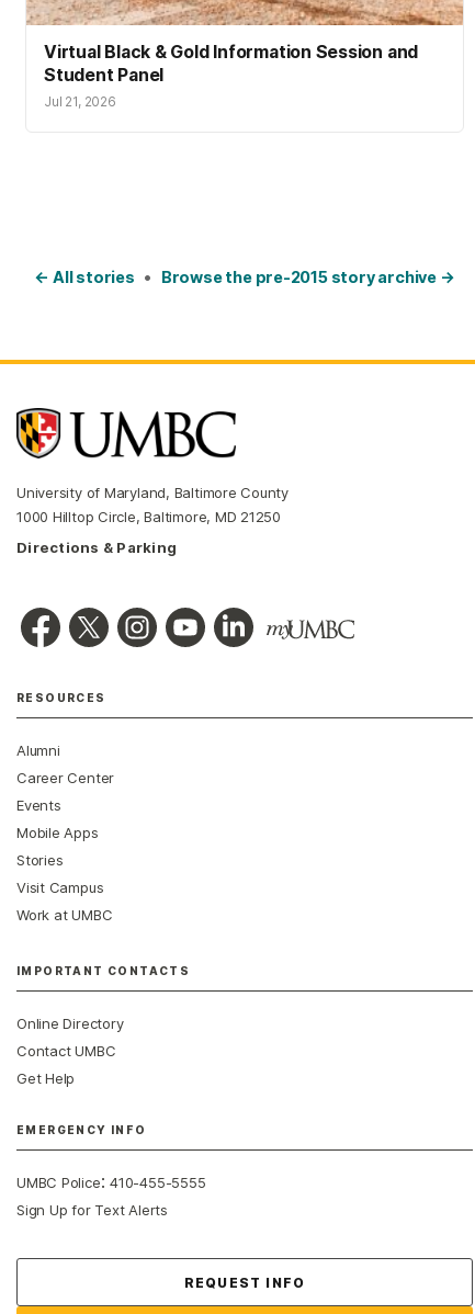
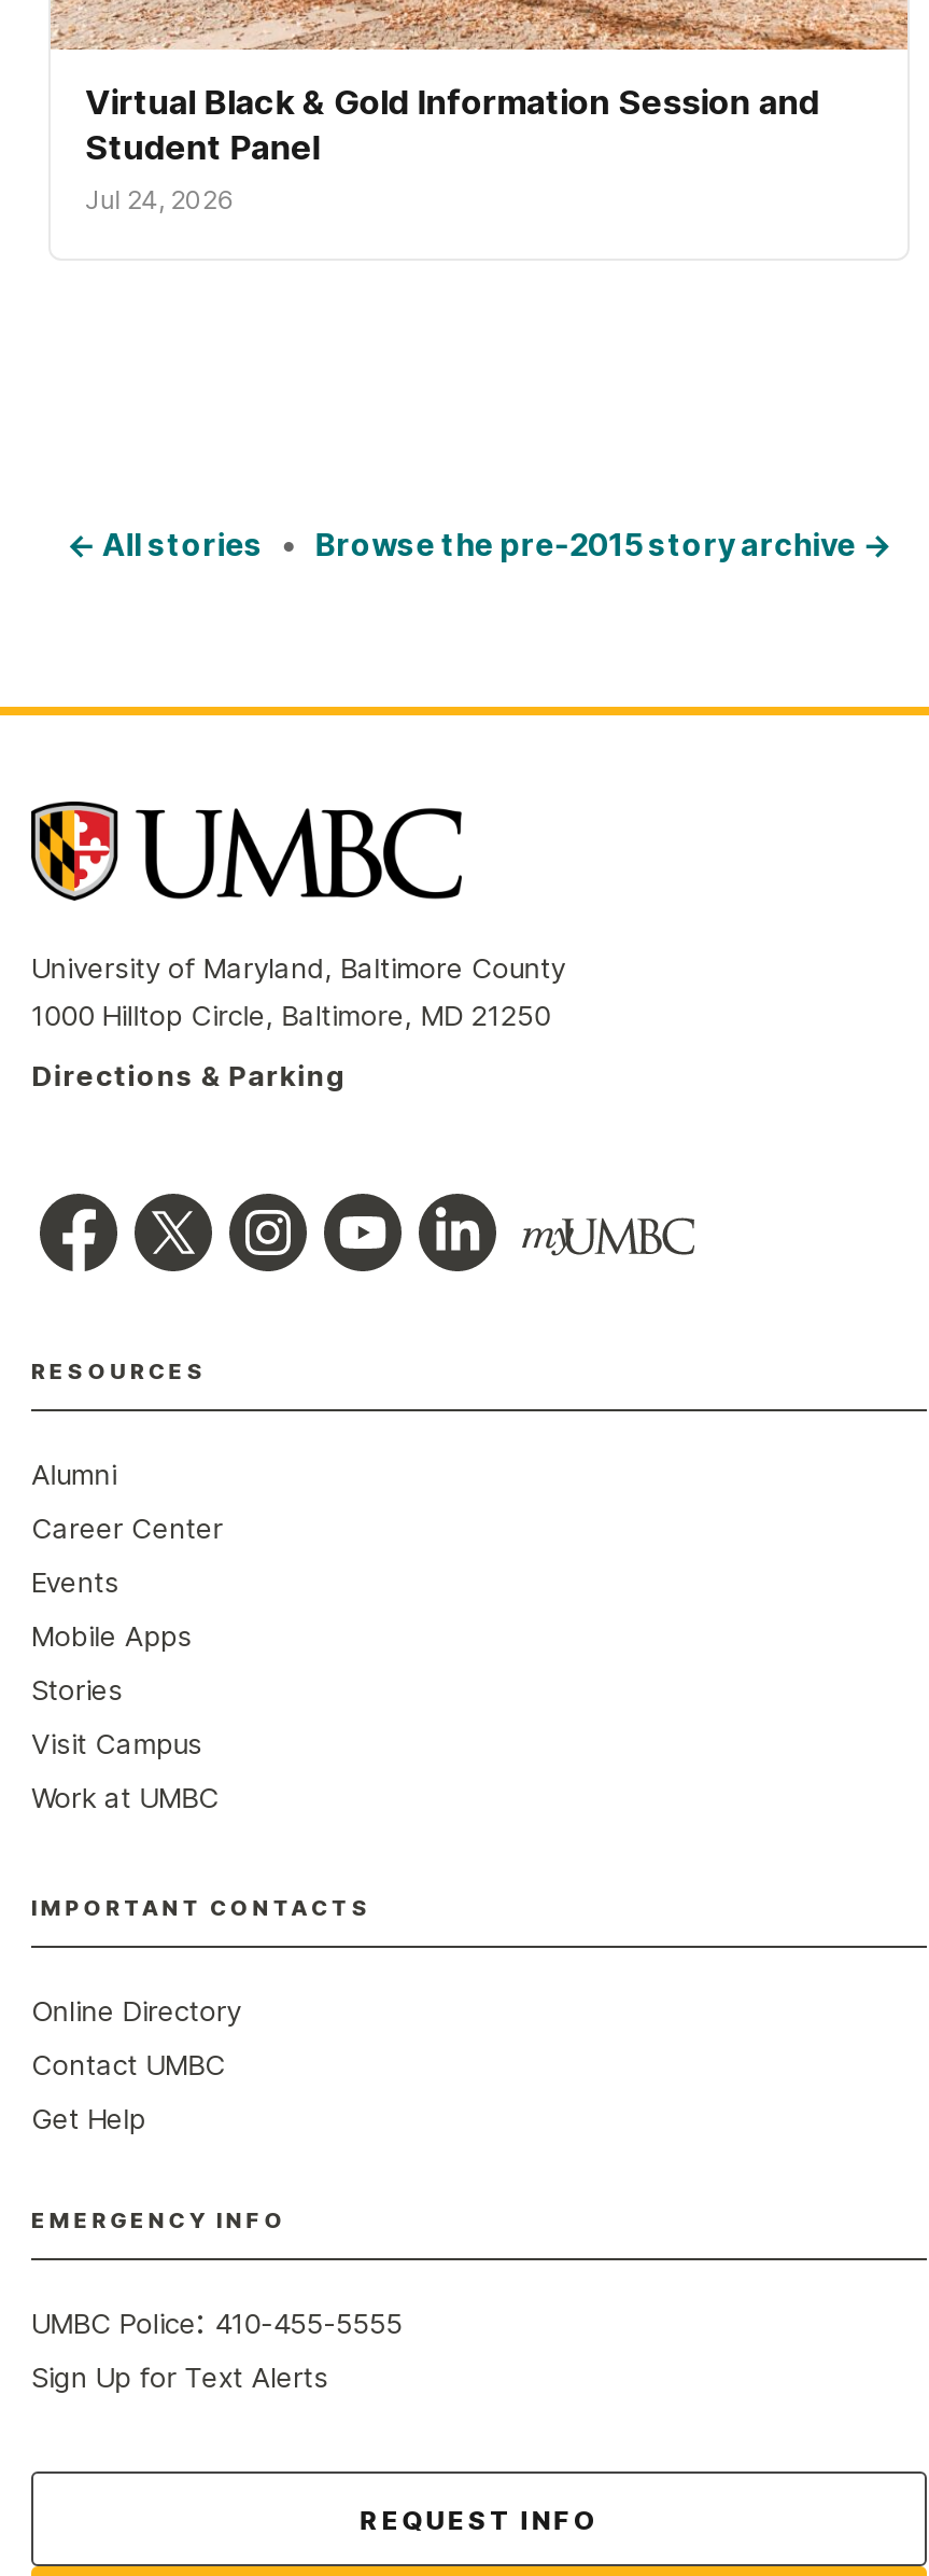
- Jul 21, 2026
+ Jul 24, 2026
